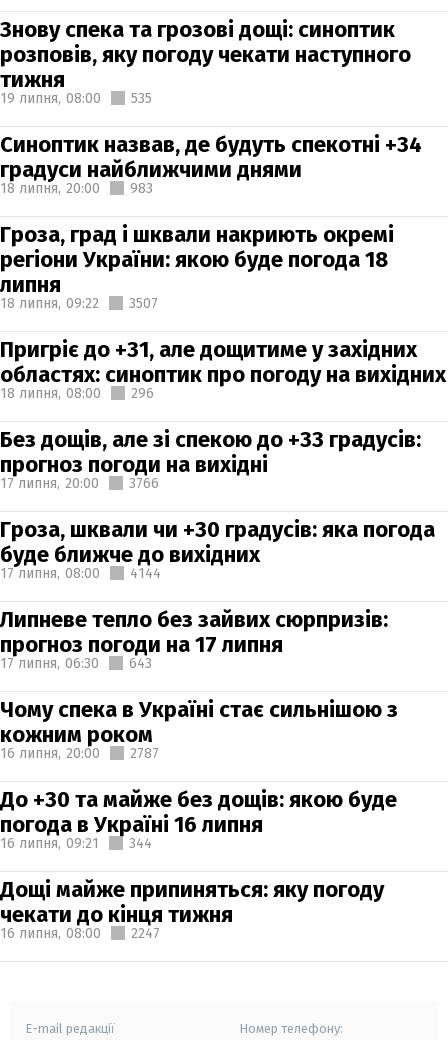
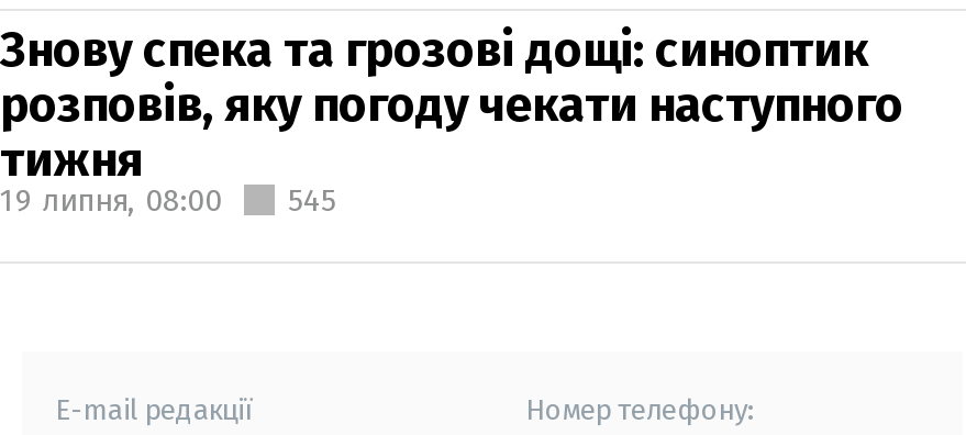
- 535
- Синоптик назвав, де будуть спекотні +34
- градуси найближчими днями
- 18 липня, 20:00
- 983
- Гроза, град і шквали накриють окремі
- регіони України: якою буде погода 18
- липня
- 18 липня, 09:22
- 3507
- Пригріє до +31, але дощитиме у західних
- областях: синоптик про погоду на вихідних
- 18 липня, 08:00
- 296
- Без дощів, але зі спекою до +33 градусів:
- прогноз погоди на вихідні
- 17 липня, 20:00
- 3766
- Гроза, шквали чи +30 градусів: яка погода
- буде ближче до вихідних
- 17 липня, 08:00
- 4144
- Липневе тепло без зайвих сюрпризів:
- прогноз погоди на 17 липня
- 17 липня, 06:30
- 643
- Чому спека в Україні стає сильнішою з
- кожним роком
- 16 липня, 20:00
- 2787
- До +30 та майже без дощів: якою буде
- погода в Україні 16 липня
- 16 липня, 09:21
- 344
- Дощі майже припиняться: яку погоду
- чекати до кінця тижня
- 16 липня, 08:00
- 2247
+ 545
